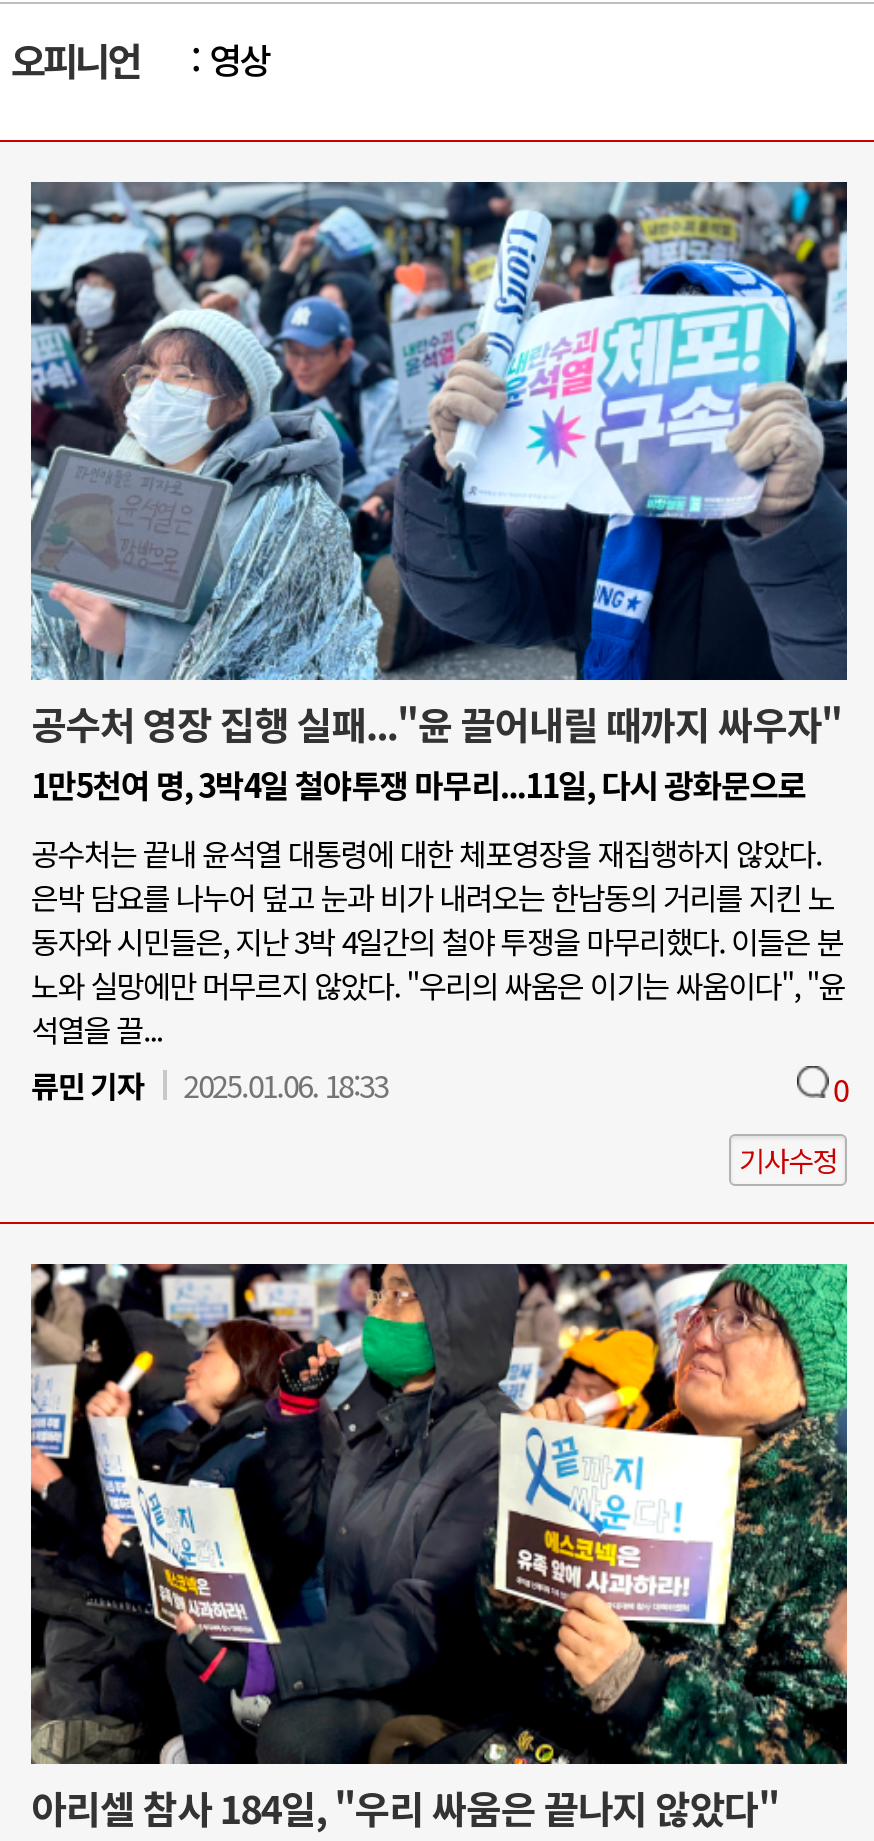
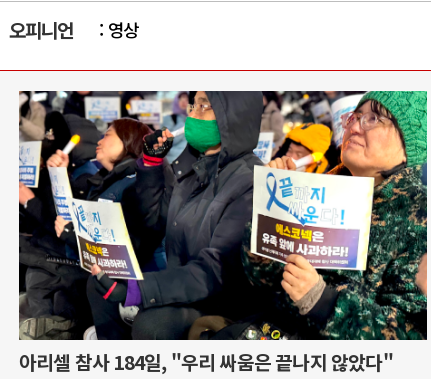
- [image]
- 공수처 영장 집행 실패..."윤 끌어내릴 때까지 싸우자"
- 1만5천여 명, 3박4일 철야투쟁 마무리...11일, 다시 광화문으로
- 공수처는 끝내 윤석열 대통령에 대한 체포영장을 재집행하지 않았다.
- 은박 담요를 나누어 덮고 눈과 비가 내려오는 한남동의 거리를 지킨 노
- 동자와 시민들은, 지난 3박 4일간의 철야 투쟁을 마무리했다. 이들은 분
- 노와 실망에만 머무르지 않았다. "우리의 싸움은 이기는 싸움이다", "윤
- 석열을 끌...
- 류민 기자
- 2025.01.06. 18:33
- 0
- 기사수정
